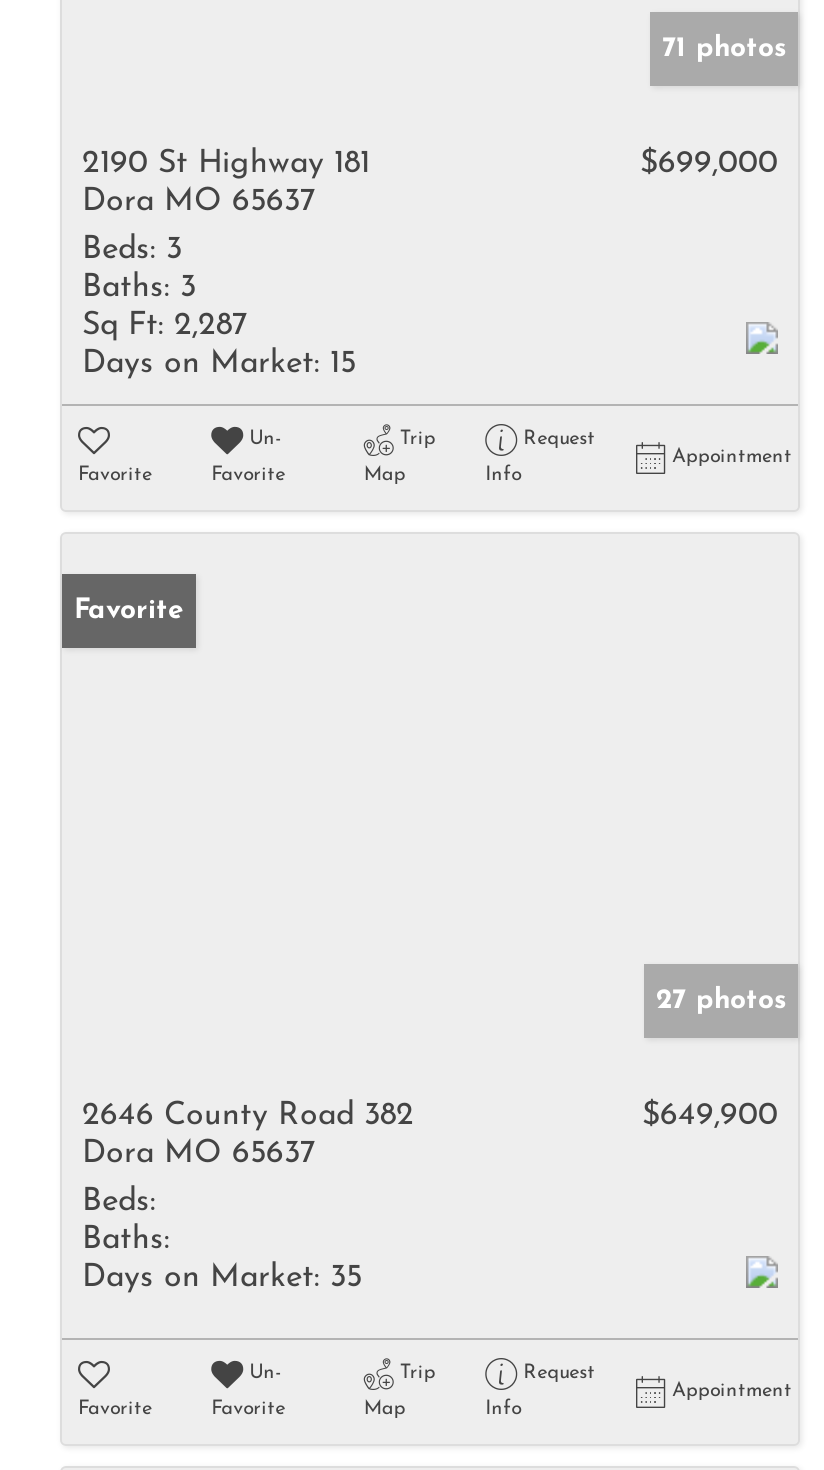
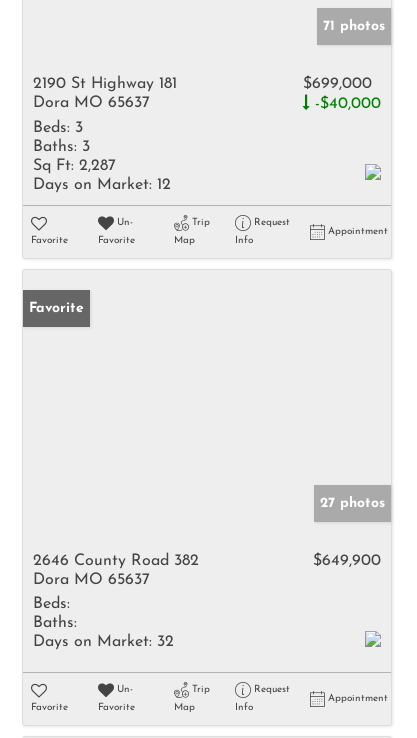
+ -$40,000

- Days on Market: 15
+ Days on Market: 12

- Days on Market: 35
+ Days on Market: 32
